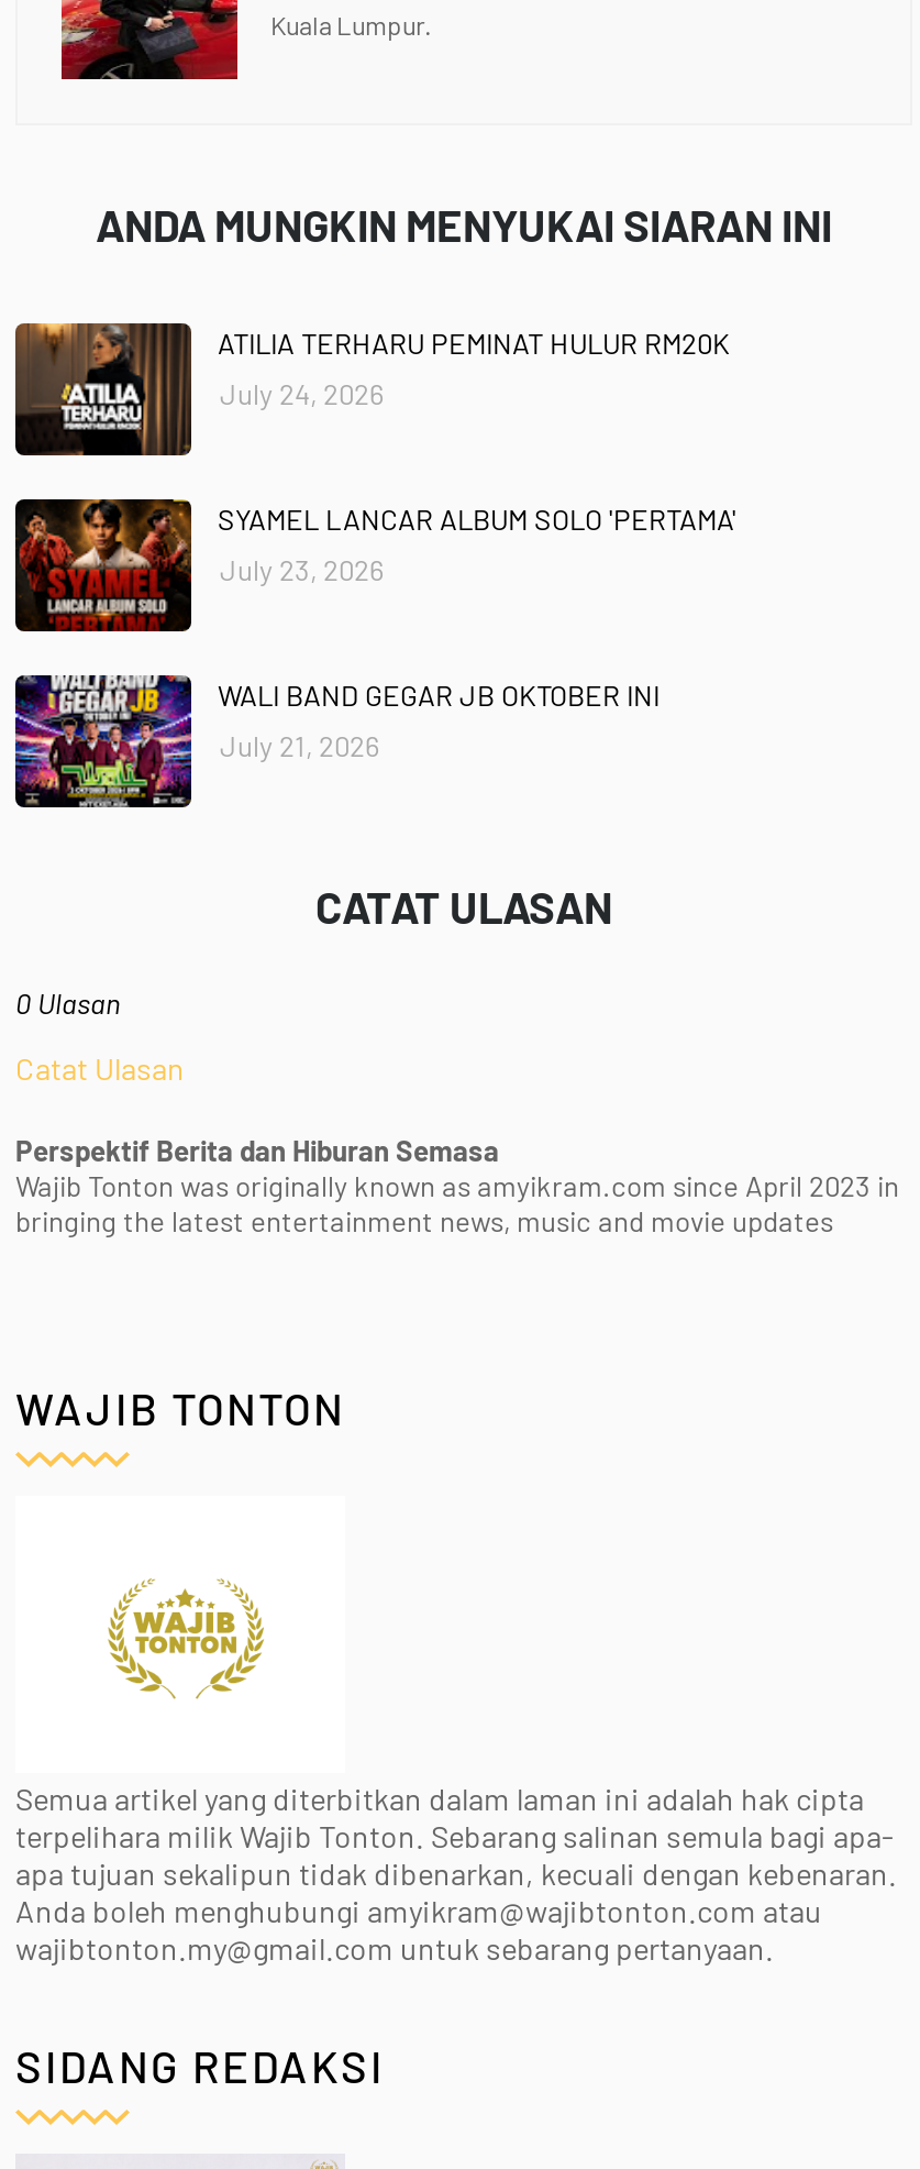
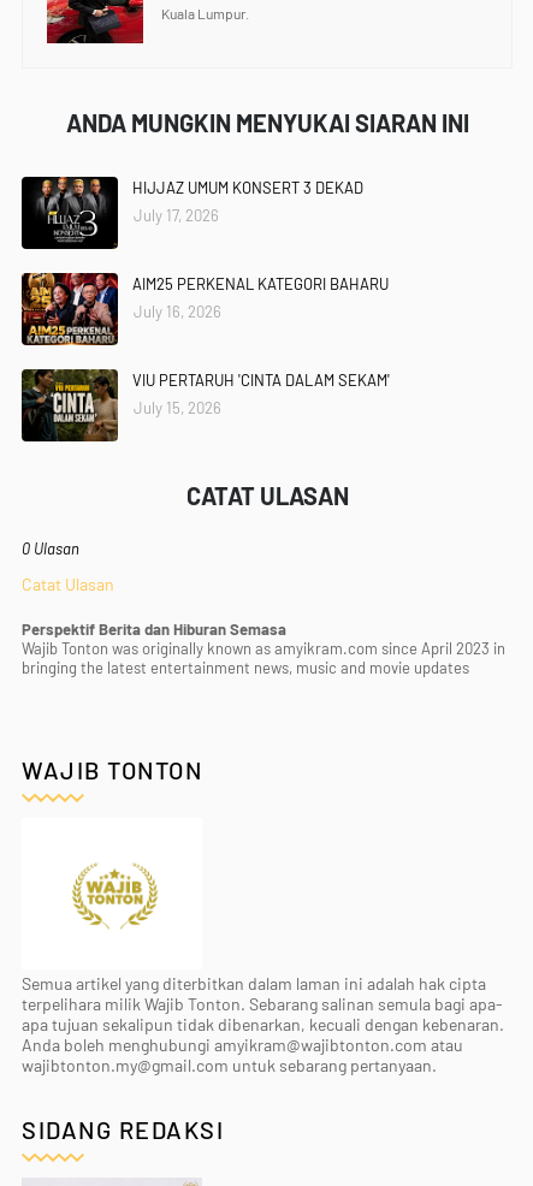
- [image]
- ATILIA TERHARU PEMINAT HULUR RM20K
- July 24, 2026
+ [image]
+ HIJJAZ UMUM KONSERT 3 DEKAD
+ July 17, 2026

- [image]
- SYAMEL LANCAR ALBUM SOLO 'PERTAMA'
- July 23, 2026
+ [image]
+ AIM25 PERKENAL KATEGORI BAHARU
+ July 16, 2026

- [image]
- WALI BAND GEGAR JB OKTOBER INI
- July 21, 2026
+ [image]
+ VIU PERTARUH 'CINTA DALAM SEKAM'
+ July 15, 2026
